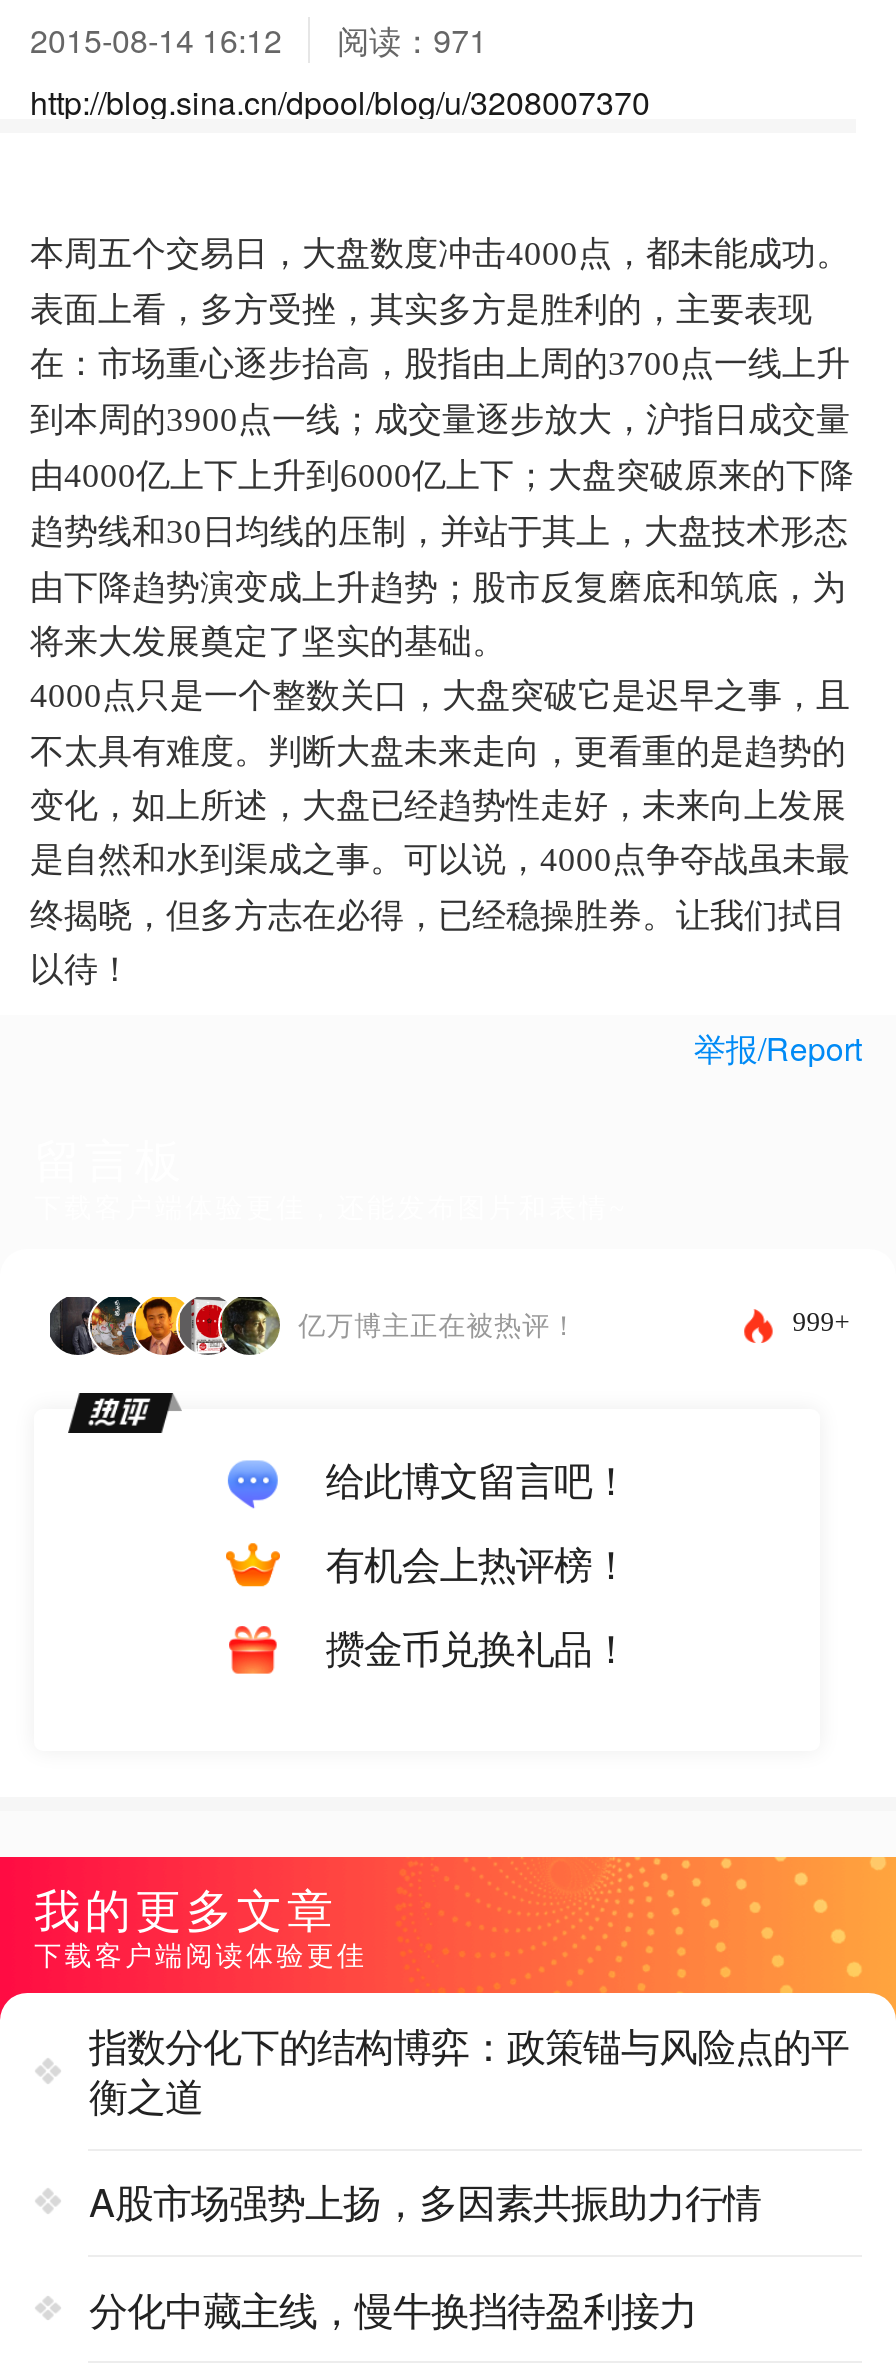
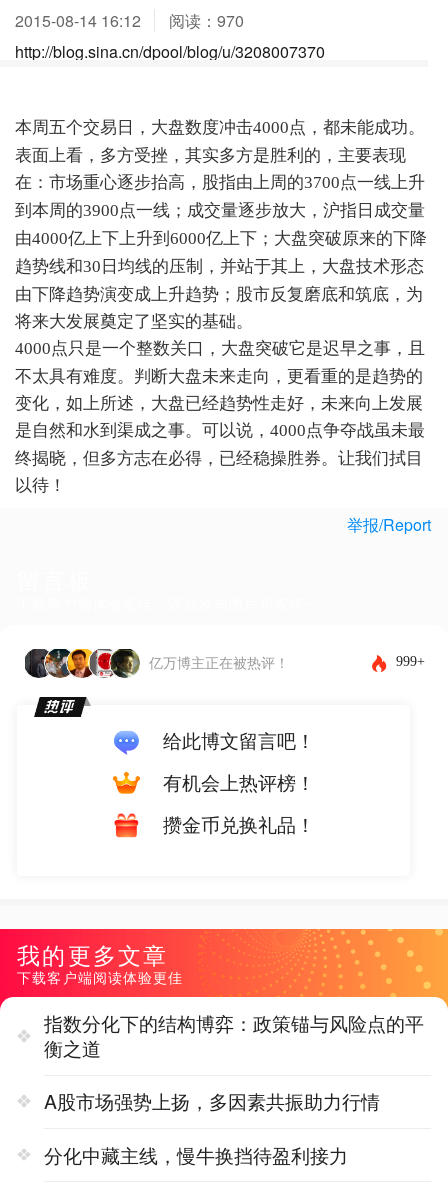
- 2015-08-14 16:12 阅读：971
+ 2015-08-14 16:12 阅读：970
